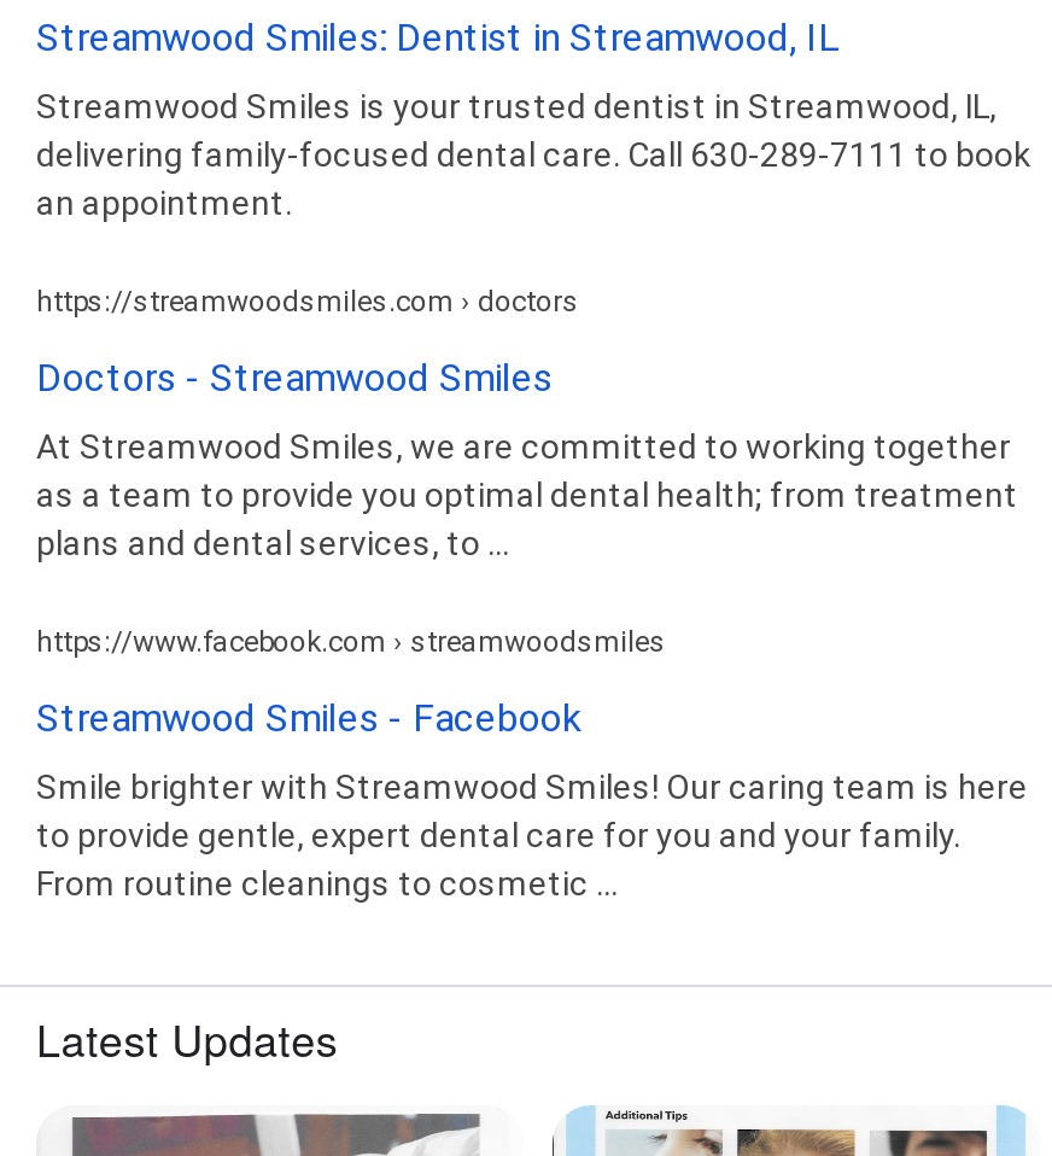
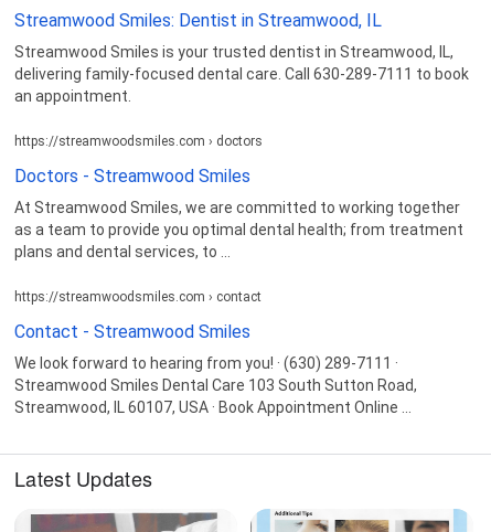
- https://www.facebook.com › streamwoodsmiles
+ https://streamwoodsmiles.com › contact

- Streamwood Smiles - Facebook
+ Contact - Streamwood Smiles

- Smile brighter with Streamwood Smiles! Our caring team is here
- to provide gentle, expert dental care for you and your family.
- From routine cleanings to cosmetic ...
+ We look forward to hearing from you! · (630) 289-7111 ·
+ Streamwood Smiles Dental Care 103 South Sutton Road,
+ Streamwood, IL 60107, USA · Book Appointment Online ...
